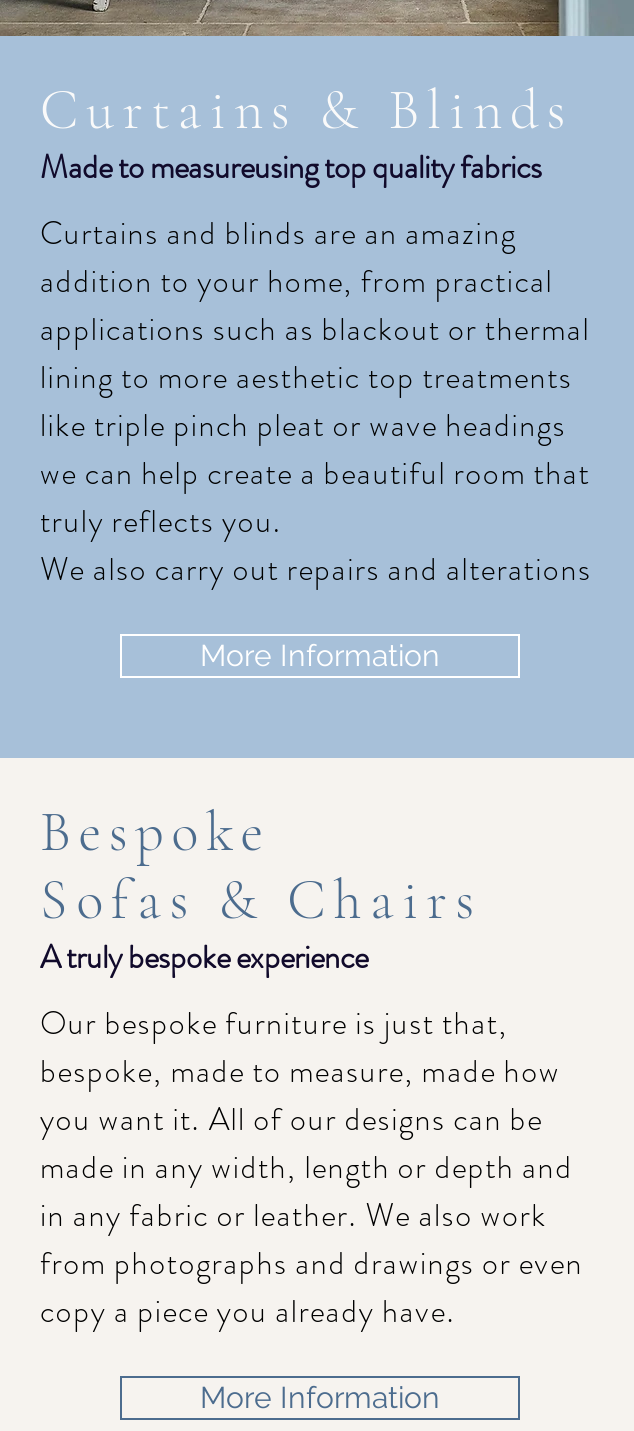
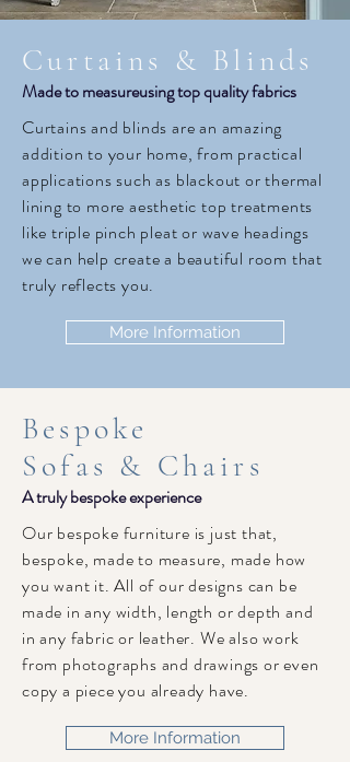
- We also carry out repairs and alterations
